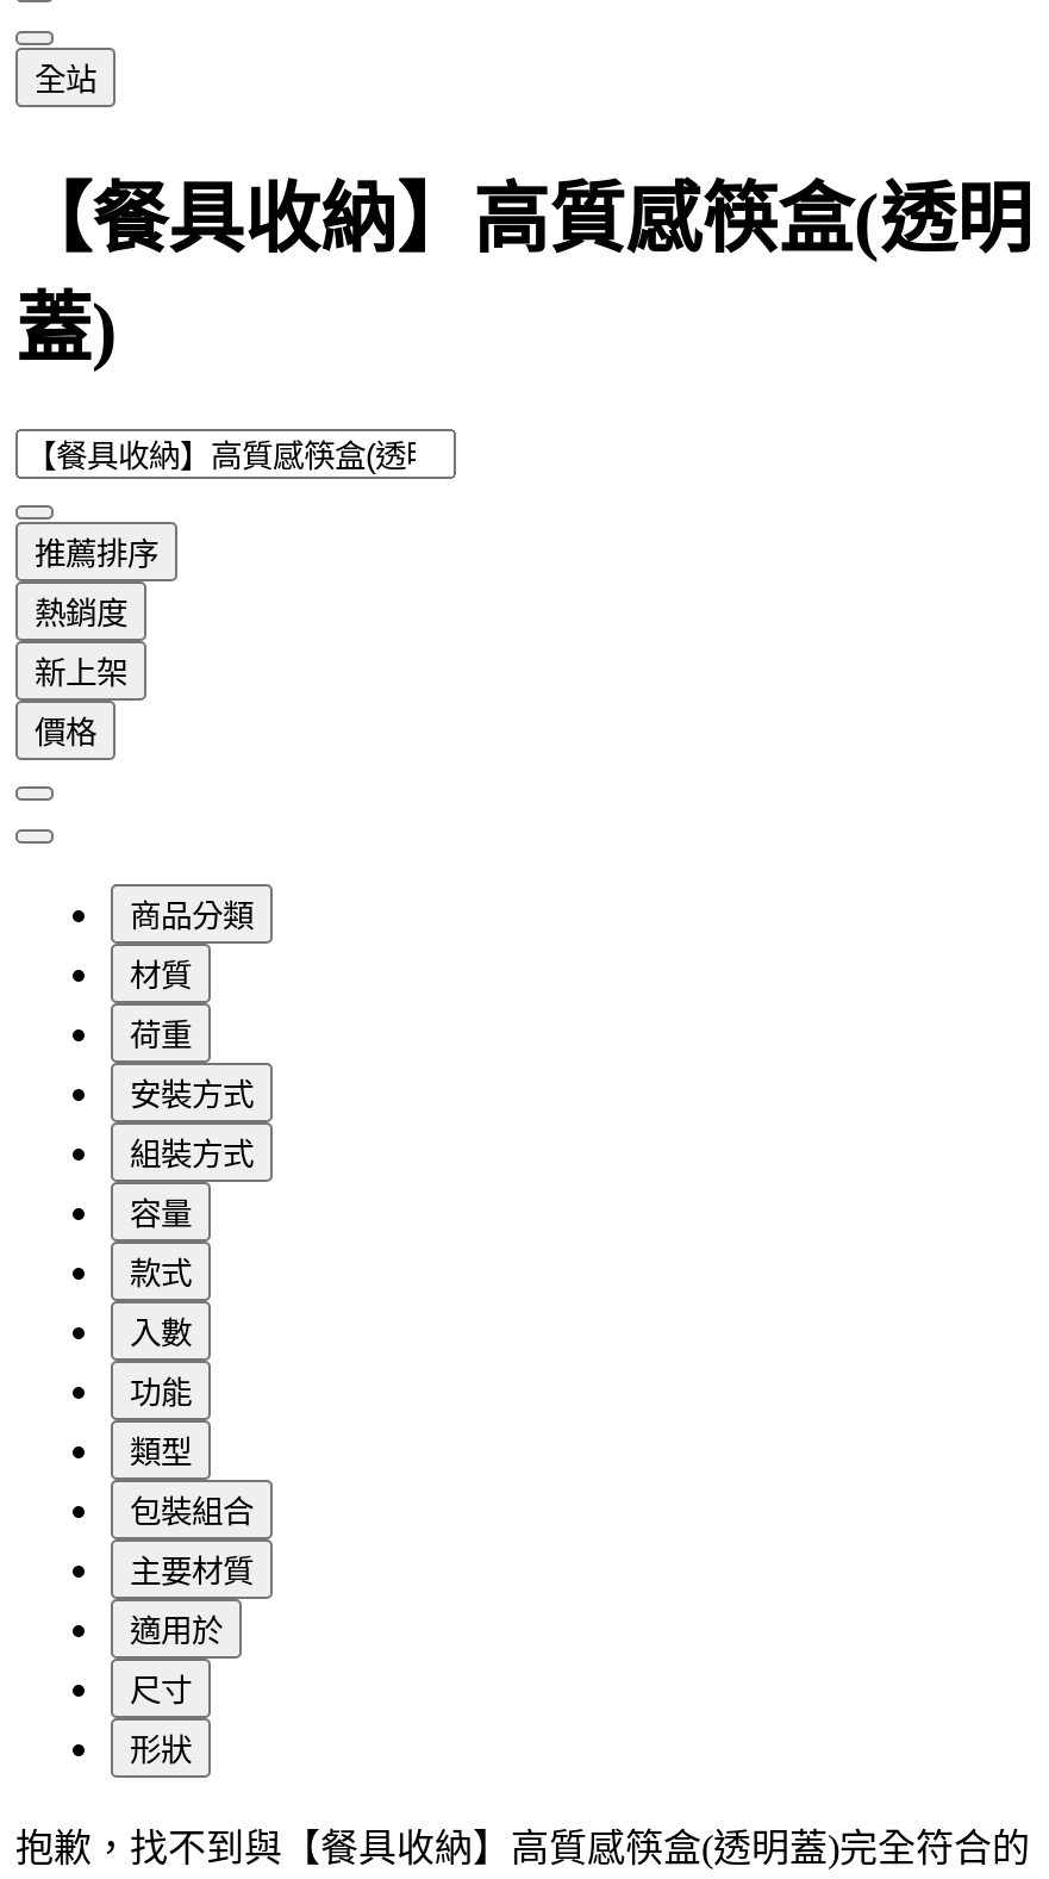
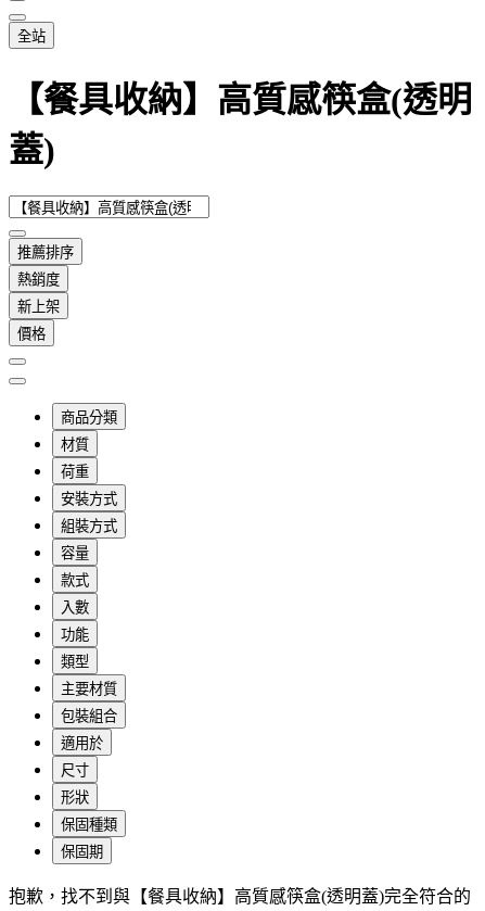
moved down: 包裝組合

moved up: 主要材質

+ 保固種類
+ 保固期
